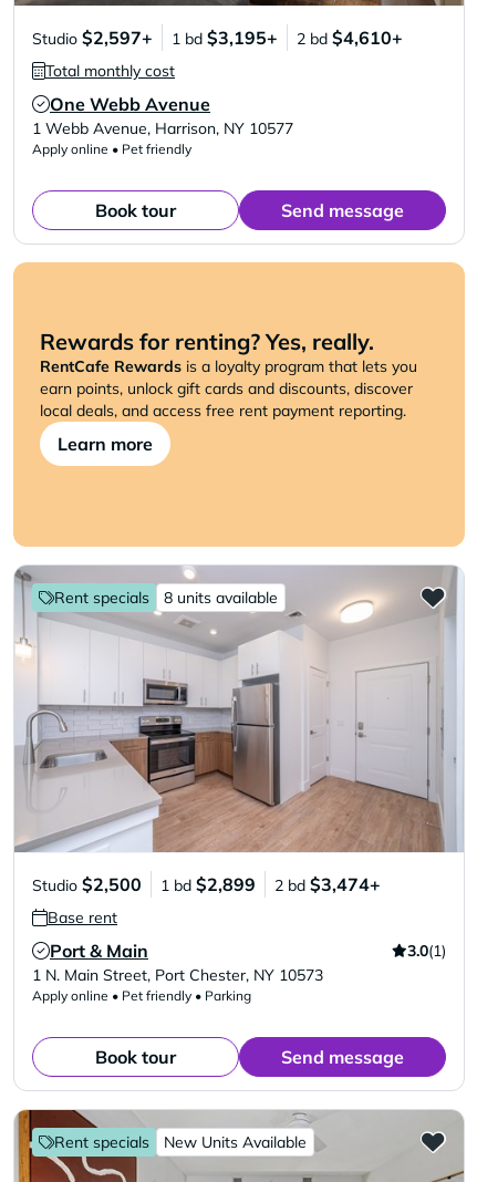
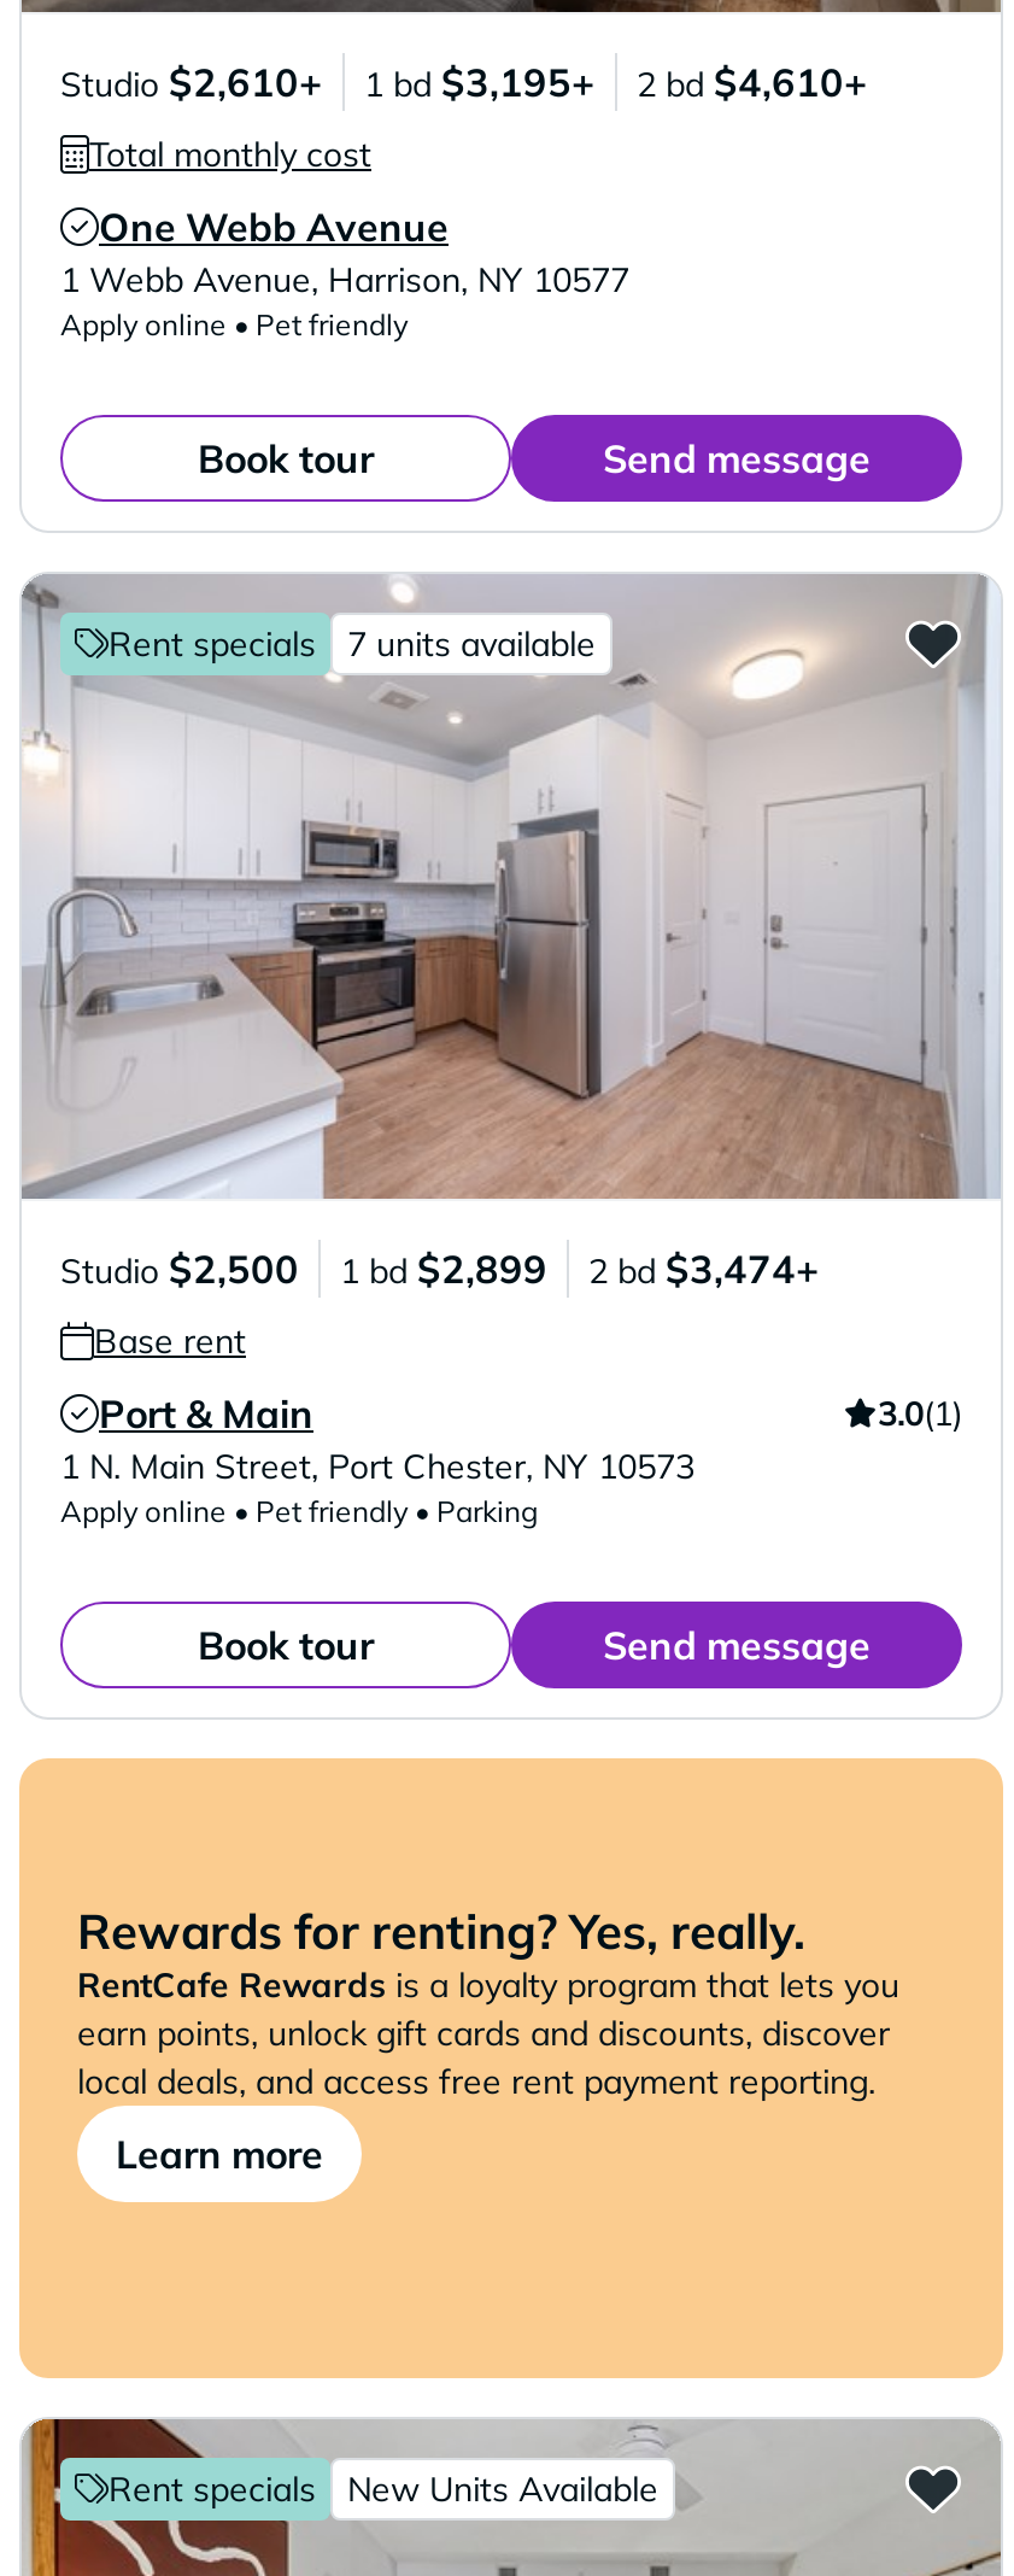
- Studio $2,597+ 1 bd $3,195+ 2 bd $4,610+
+ Studio $2,610+ 1 bd $3,195+ 2 bd $4,610+

moved down: [image] | Rewards for renting? Yes, really. | RentCafe Rewards is a loyalty program that lets you | earn points, unlock gift cards and discounts, discover | local deals, and access free rent payment reporting. | Learn more

moved up: [image] | Rent specials | Studio $2,500 | ... | Book tour | Send message

- 8 units available
+ 7 units available
